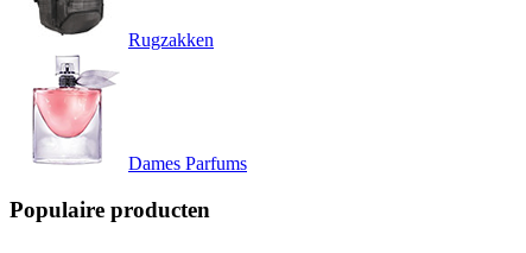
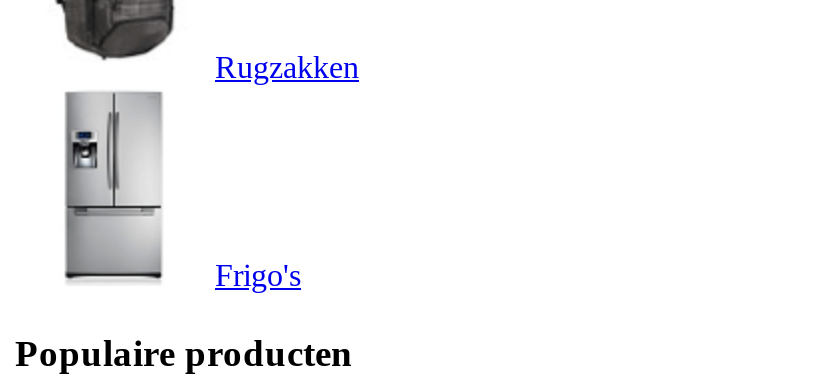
- [image]
- Dames Parfums
+ [image]
+ Frigo's
